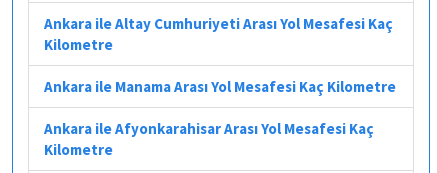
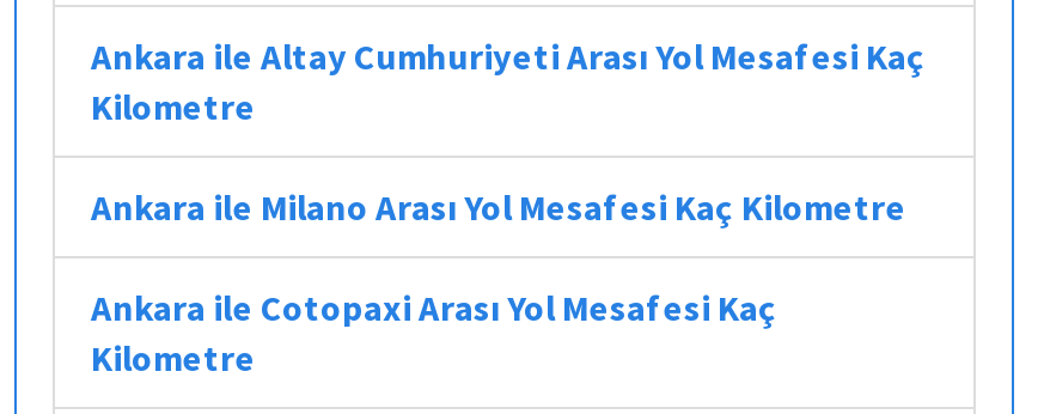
- Ankara ile Manama Arası Yol Mesafesi Kaç Kilometre
+ Ankara ile Milano Arası Yol Mesafesi Kaç Kilometre

- Ankara ile Afyonkarahisar Arası Yol Mesafesi Kaç
+ Ankara ile Cotopaxi Arası Yol Mesafesi Kaç
